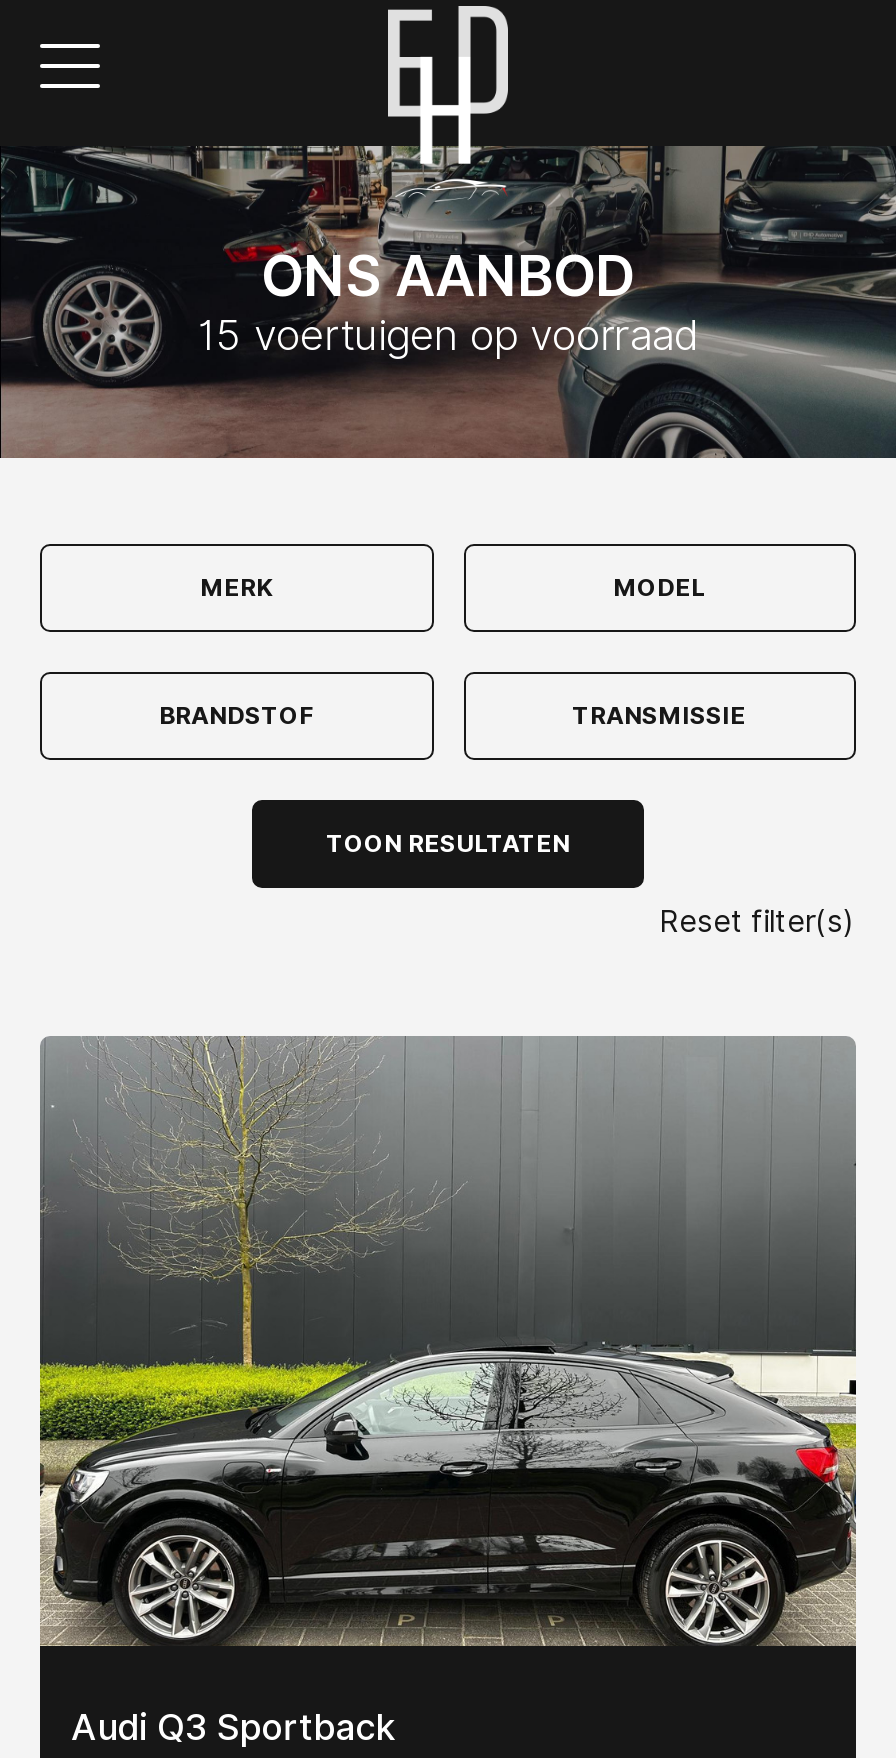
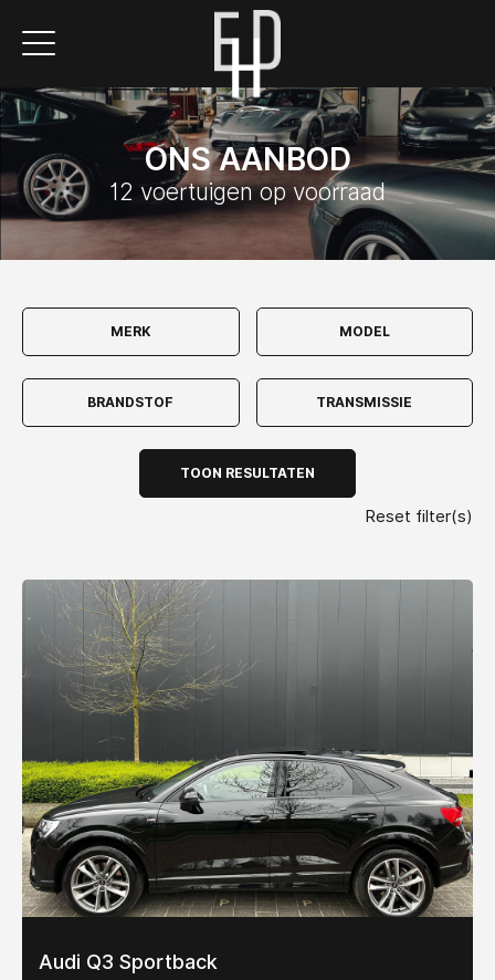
- 15 voertuigen op voorraad
+ 12 voertuigen op voorraad
